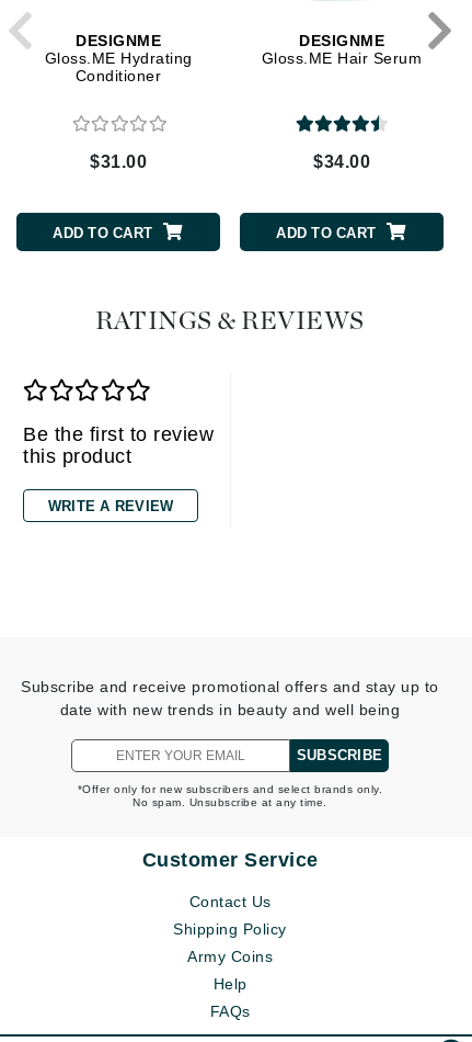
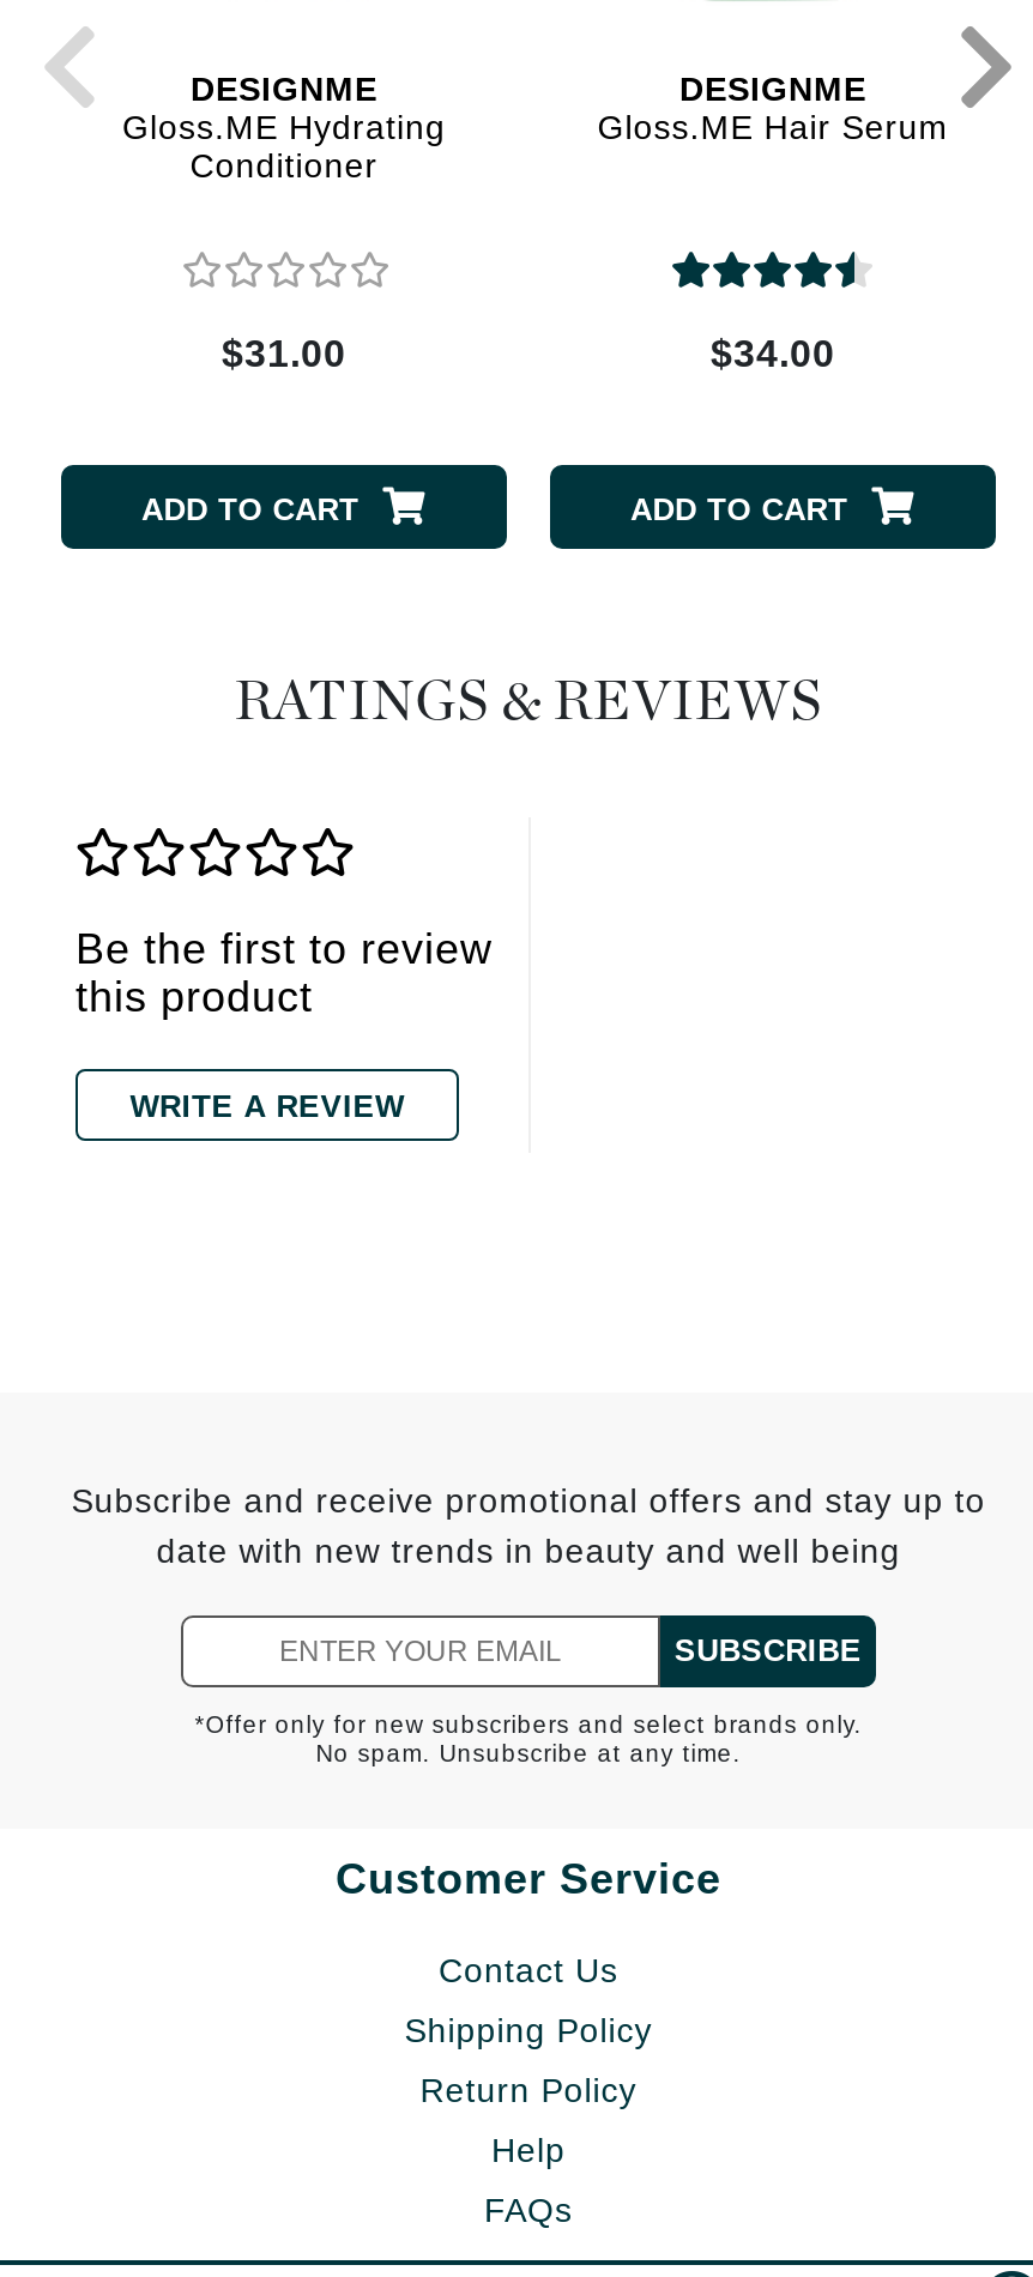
- Army Coins
+ Return Policy
